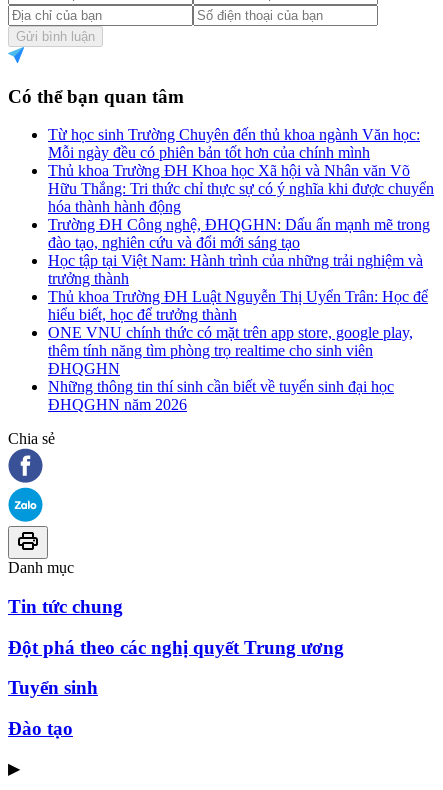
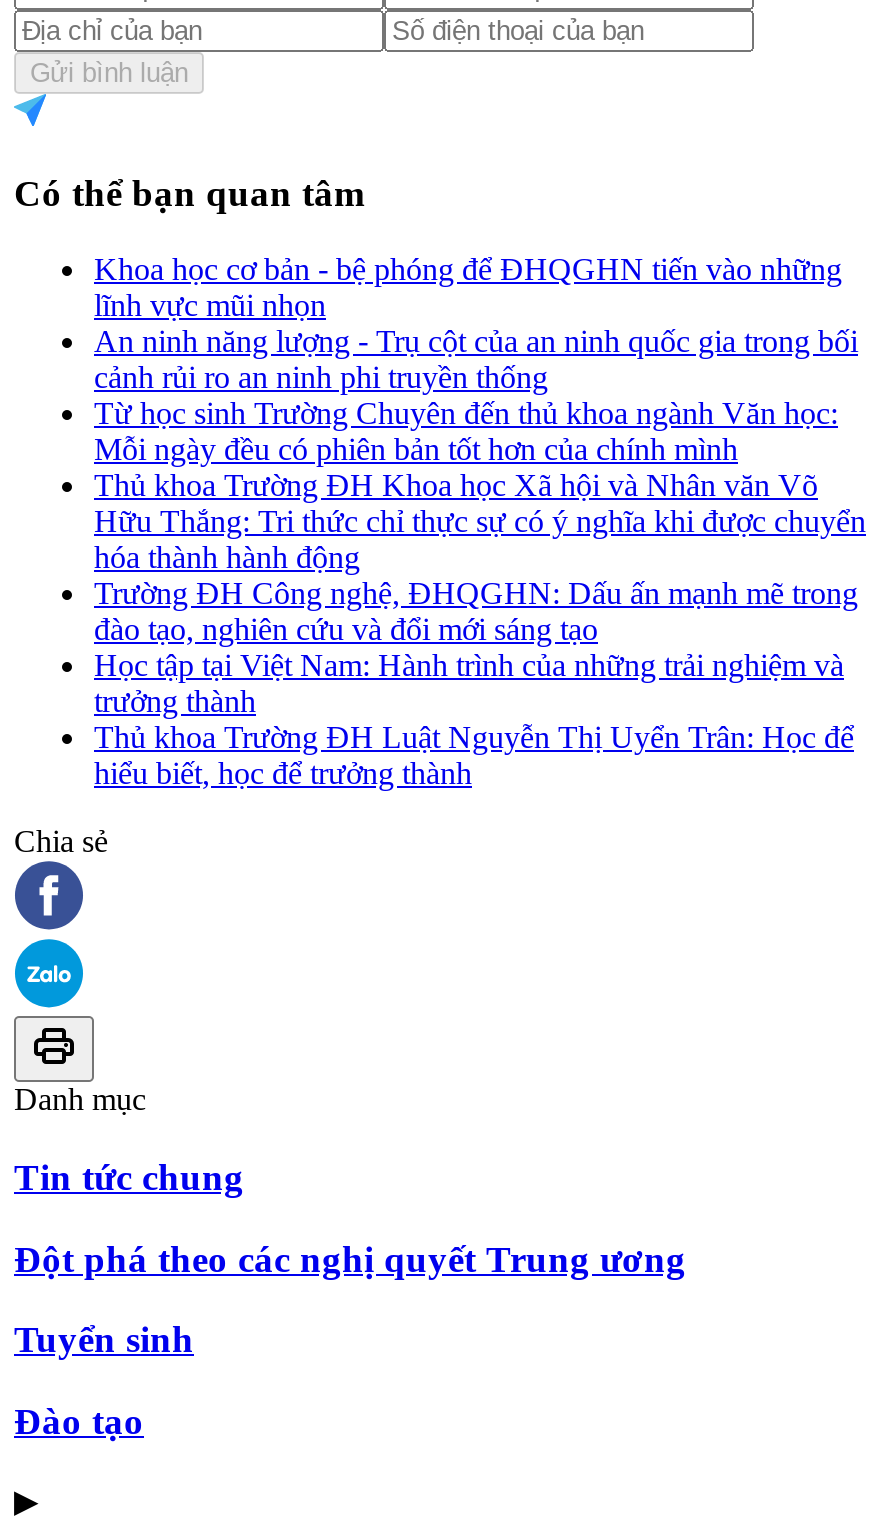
+ Khoa học cơ bản - bệ phóng để ĐHQGHN tiến vào những
+ lĩnh vực mũi nhọn
+ An ninh năng lượng - Trụ cột của an ninh quốc gia trong bối
+ cảnh rủi ro an ninh phi truyền thống

moved down: Từ học sinh Trường Chuyên đến thủ khoa ngành Văn học: | Mỗi ngày đều có phiên bản tốt hơn của chính mình | Thủ khoa Trường ĐH Khoa học Xã hội và Nhân văn Võ | ... | Thủ khoa Trường ĐH Luật Nguyễn Thị Uyển Trân: Học để | hiểu biết, học để trưởng thành

- ONE VNU chính thức có mặt trên app store, google play,
- thêm tính năng tìm phòng trọ realtime cho sinh viên
- ĐHQGHN
- Những thông tin thí sinh cần biết về tuyển sinh đại học
- ĐHQGHN năm 2026
